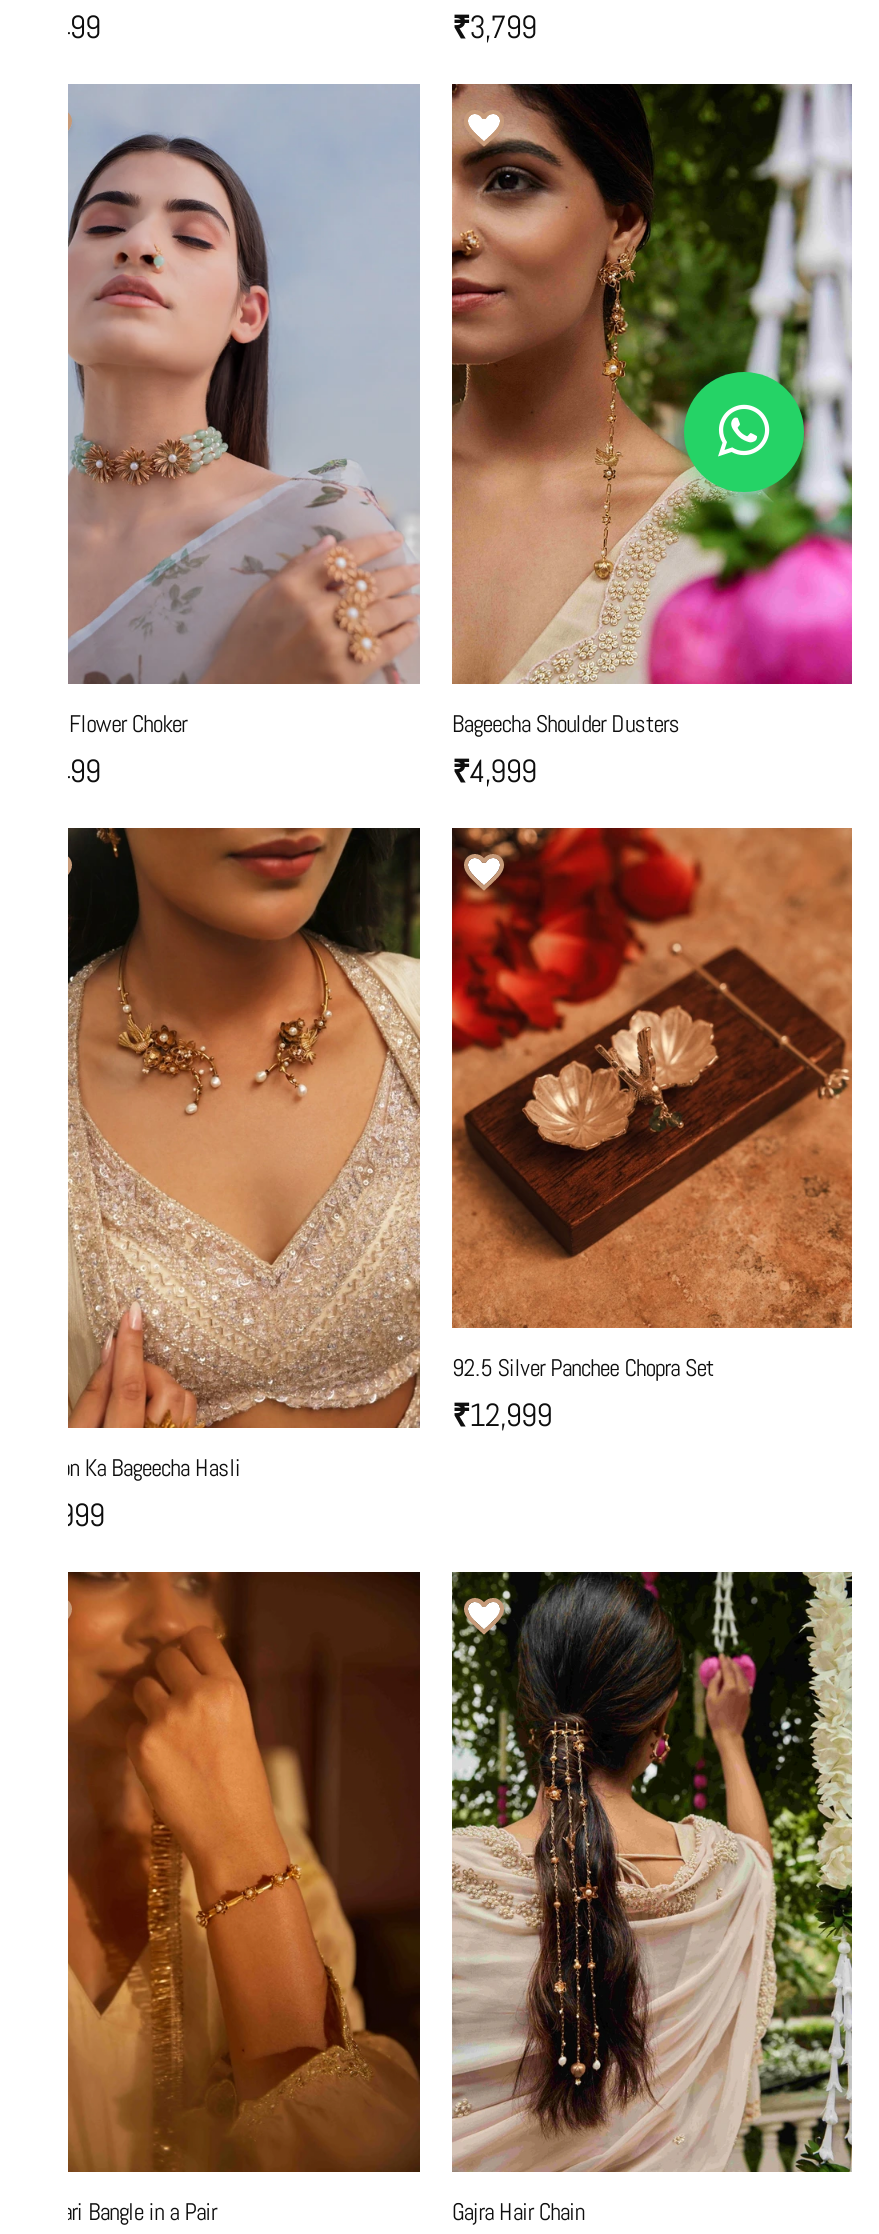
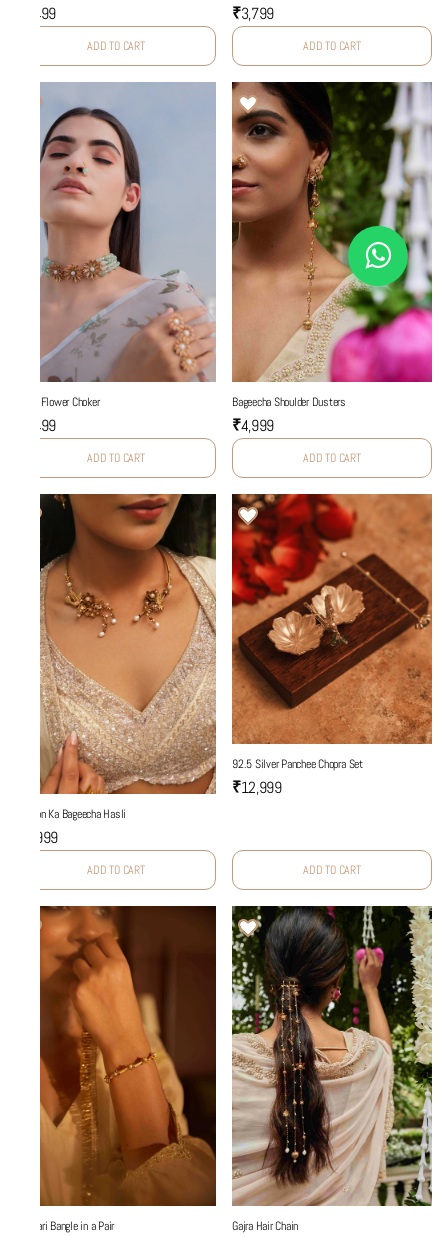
+ ADD TO CART

+ ADD TO CART

+ ADD TO CART

+ ADD TO CART

+ ADD TO CART

+ ADD TO CART
